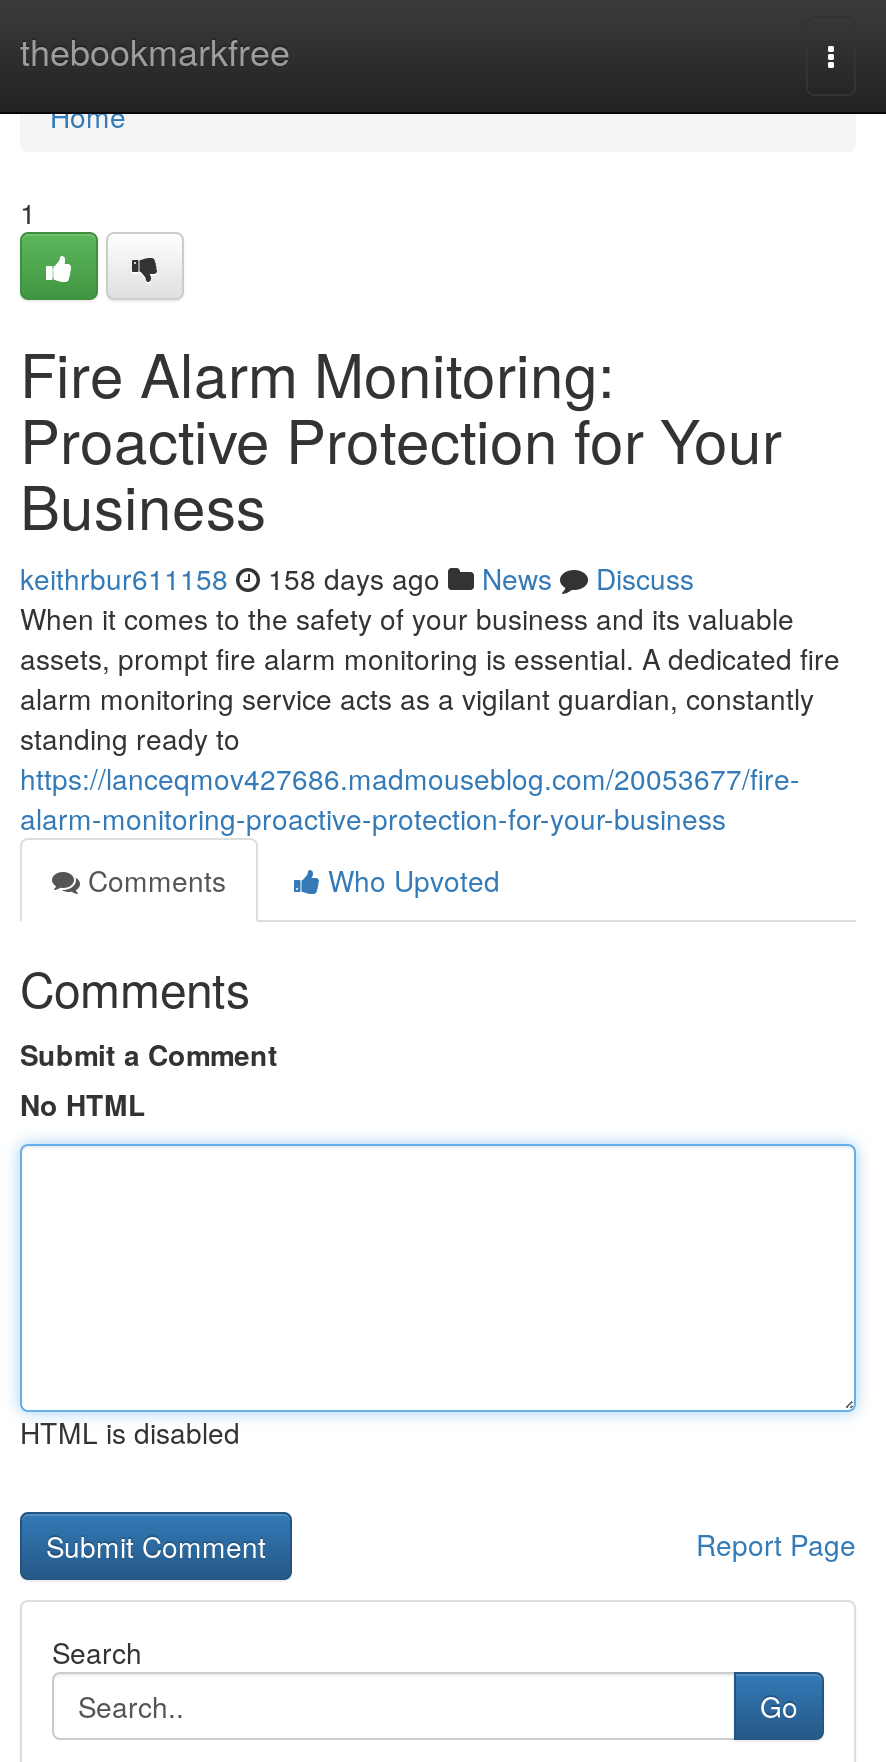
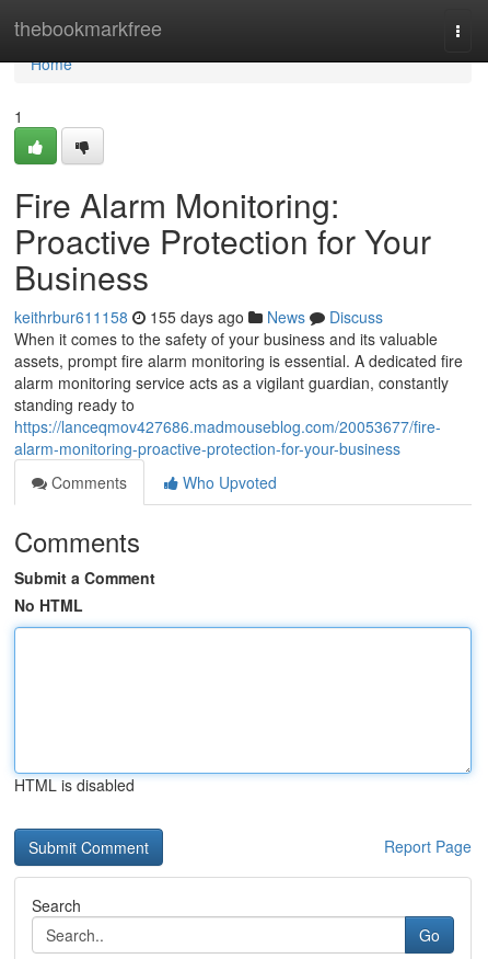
- keithrbur611158 158 days ago News Discuss
+ keithrbur611158 155 days ago News Discuss
